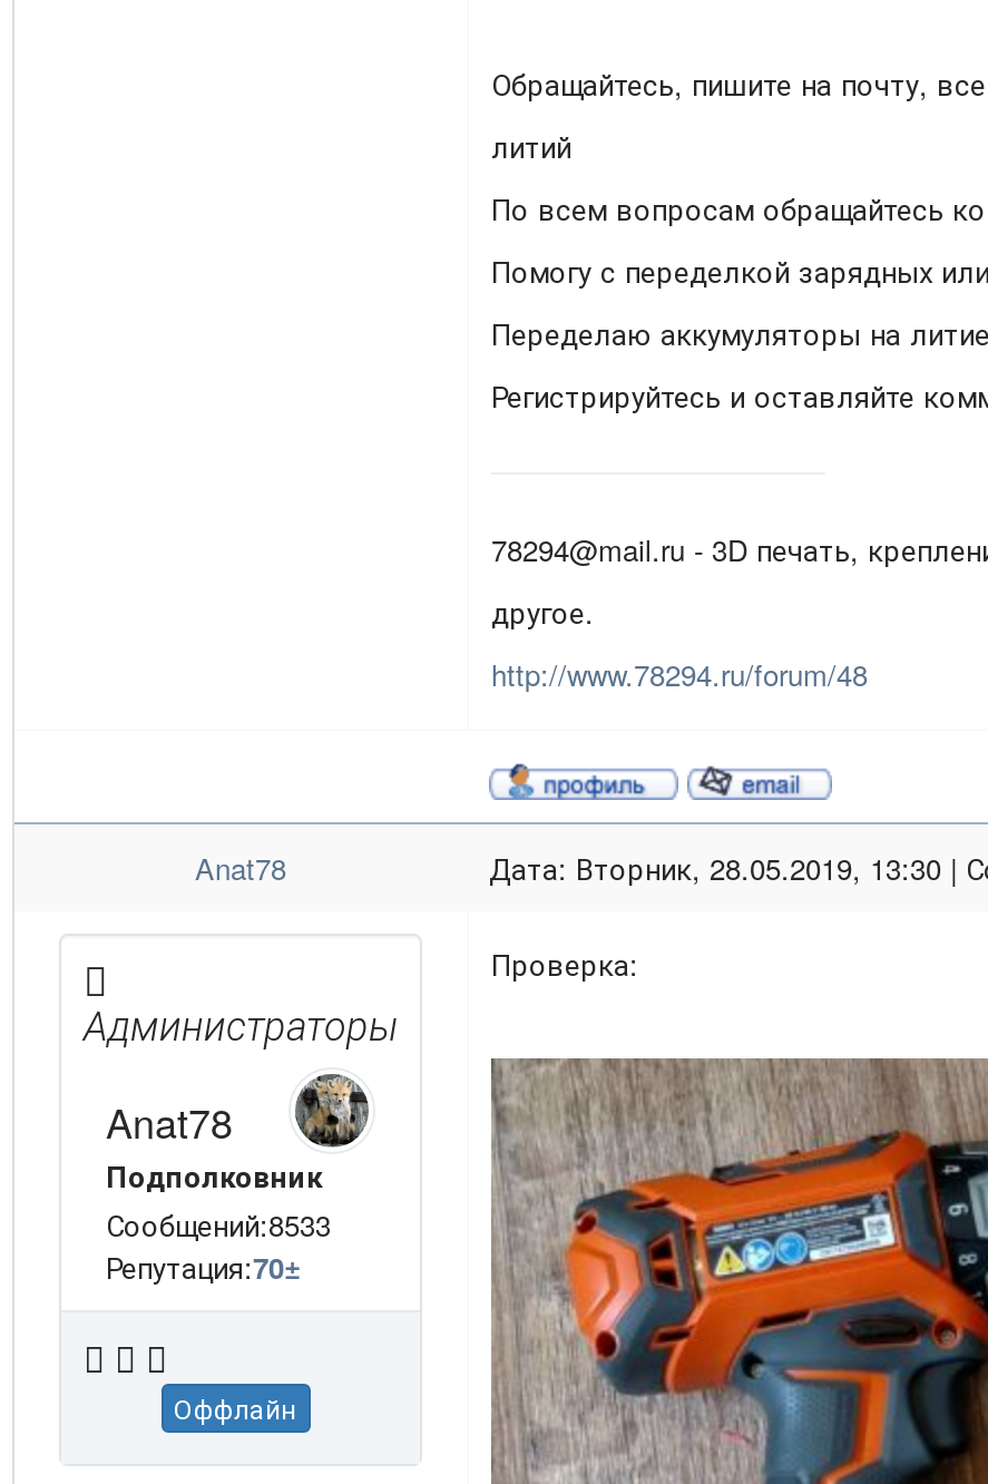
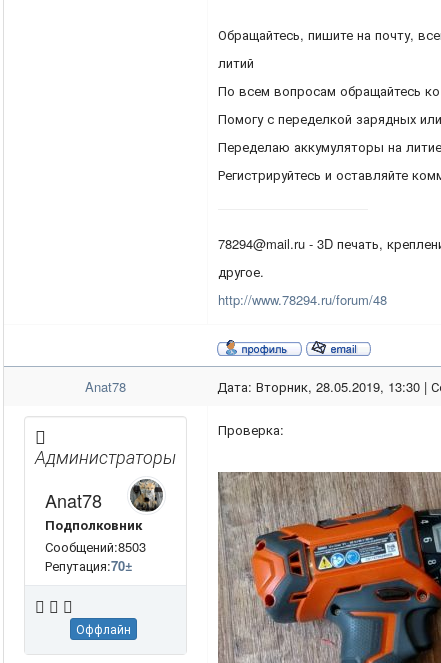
- Сообщений:8533
+ Сообщений:8503
